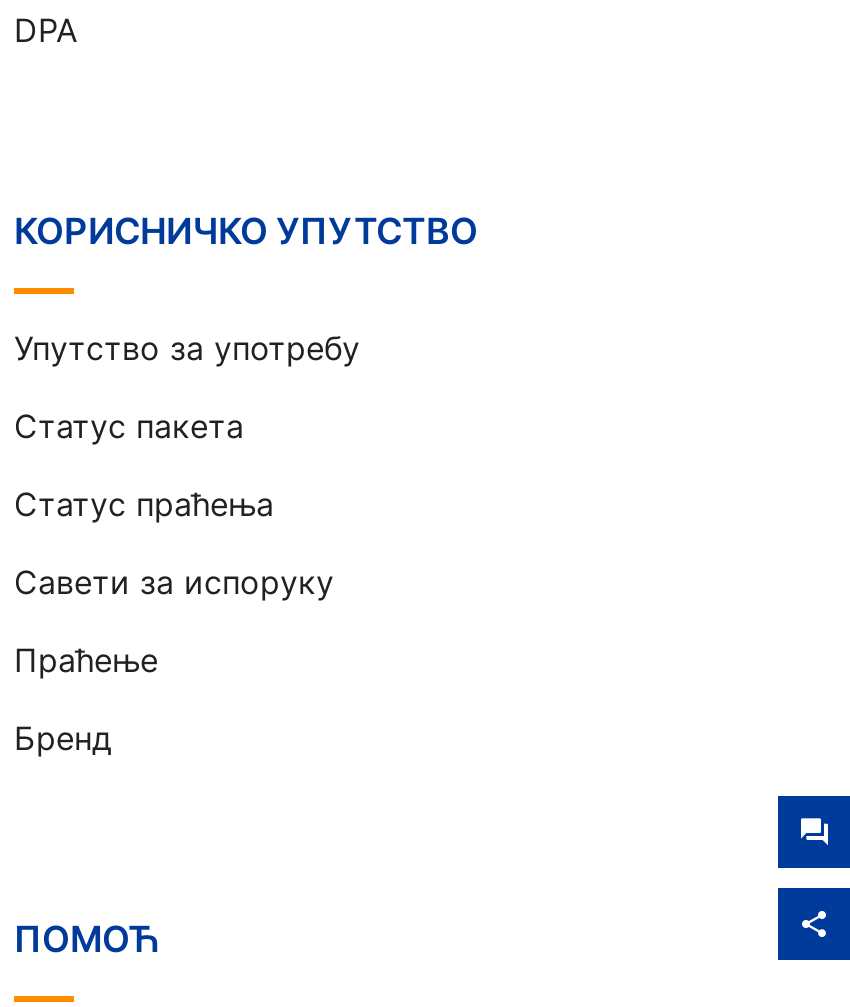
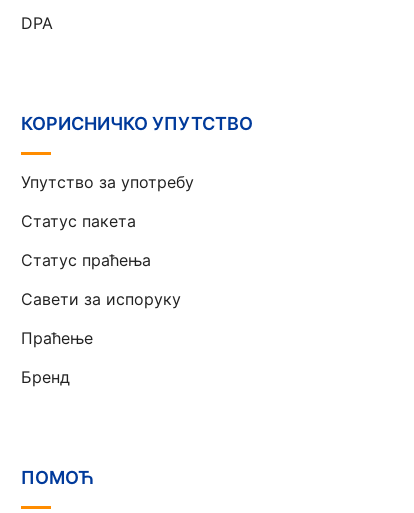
- [image]

- [image]
